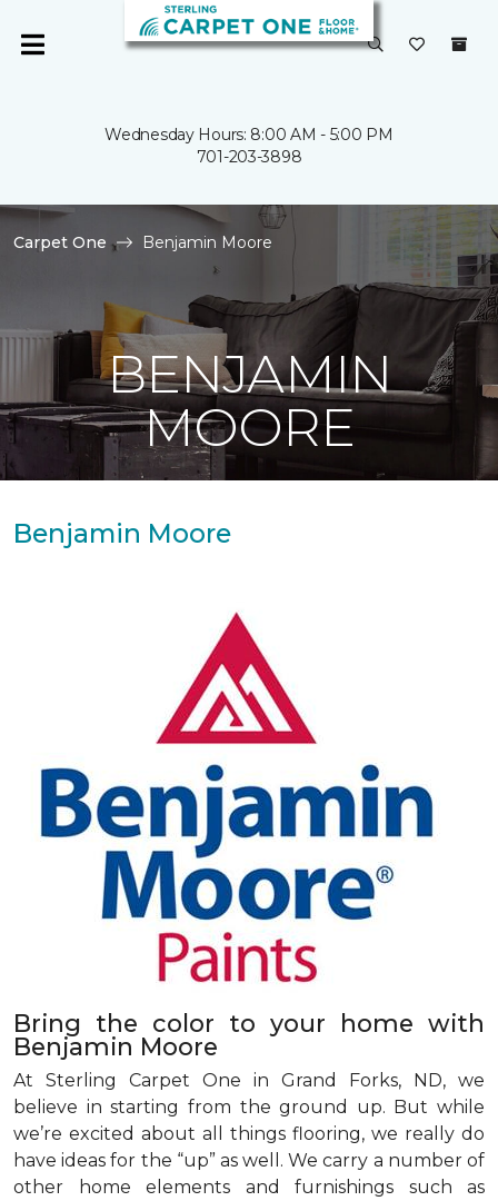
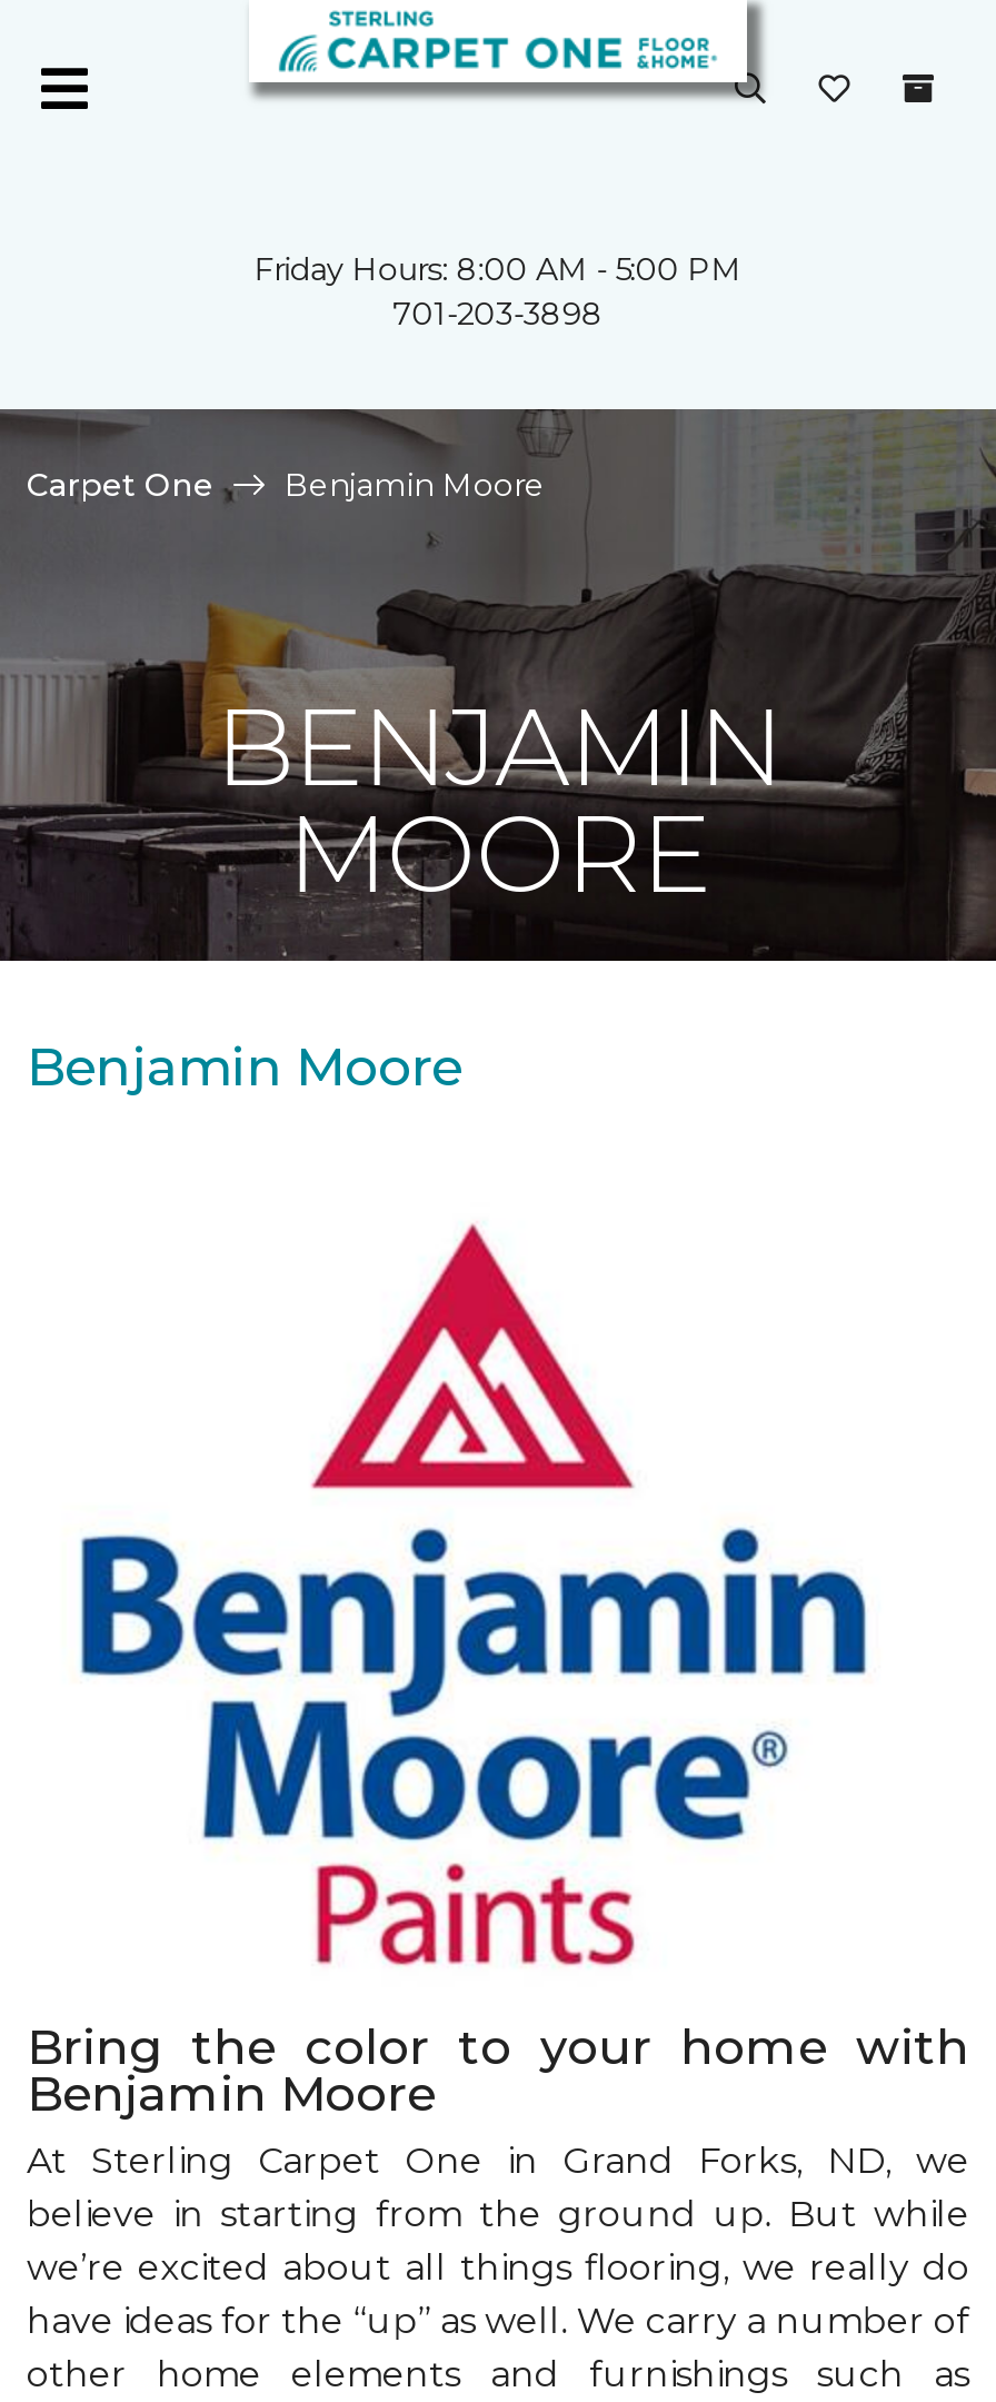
- Wednesday Hours: 8:00 AM - 5:00 PM
+ Friday Hours: 8:00 AM - 5:00 PM
